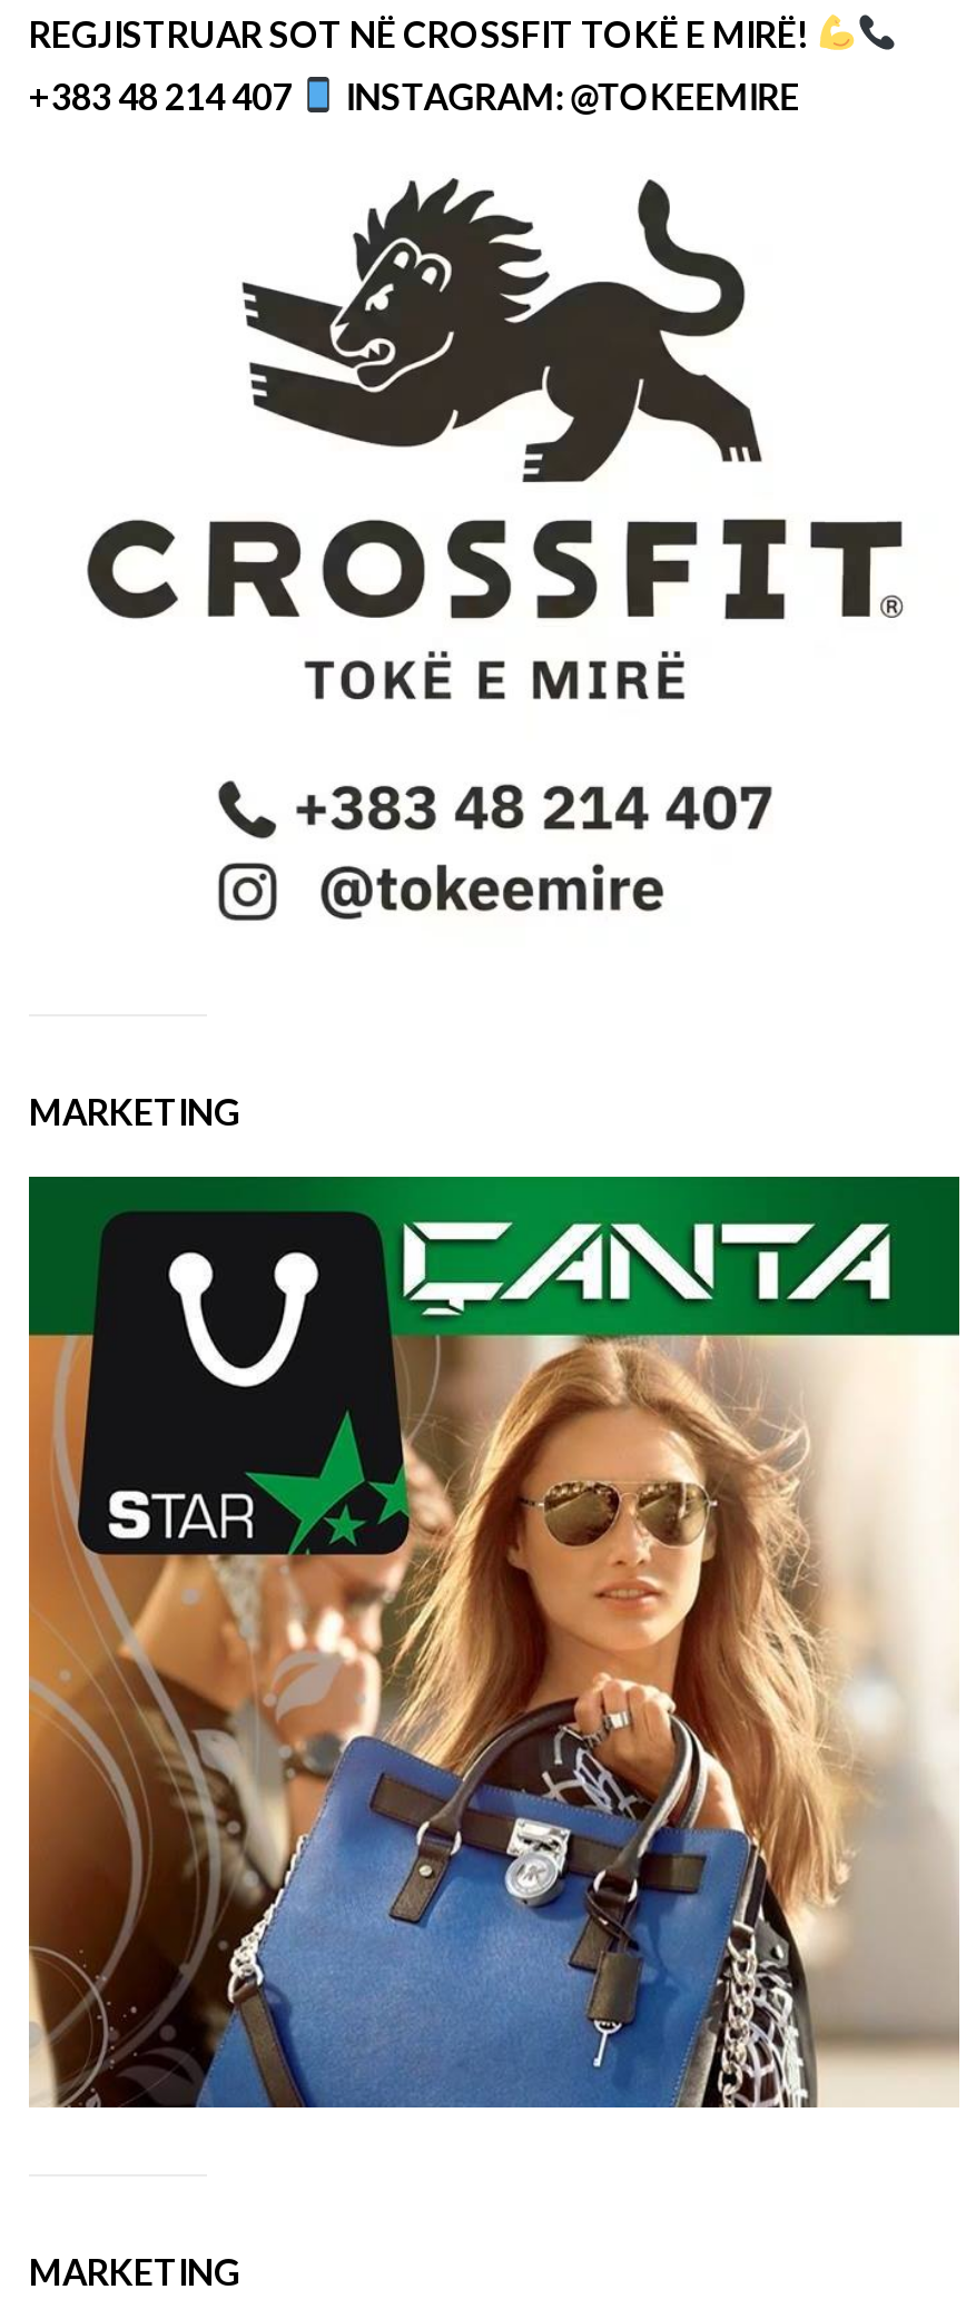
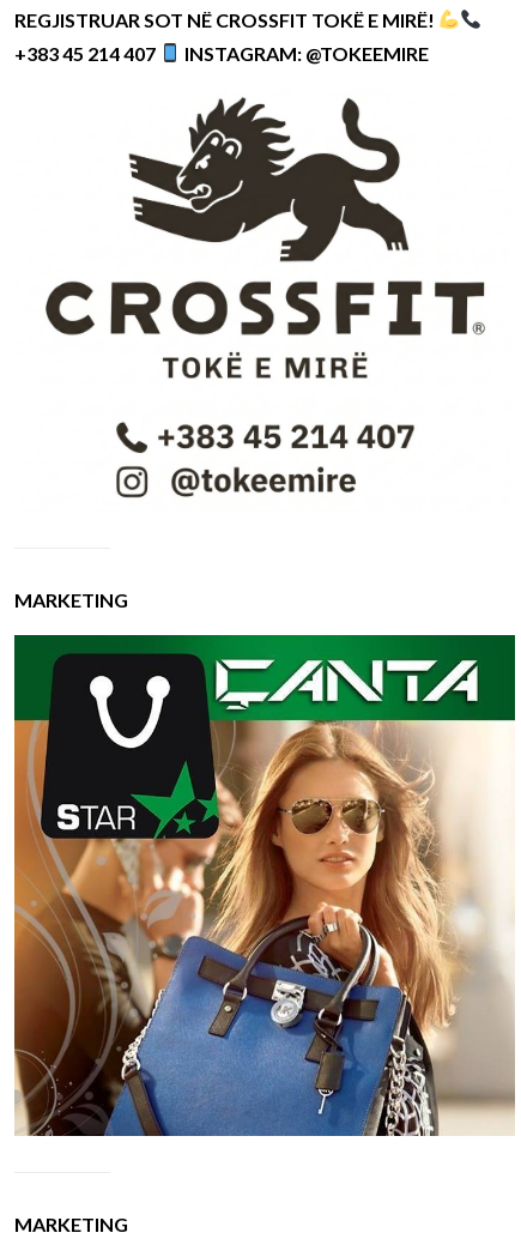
- +383 48 214 407 INSTAGRAM: @TOKEEMIRE
+ +383 45 214 407 INSTAGRAM: @TOKEEMIRE
